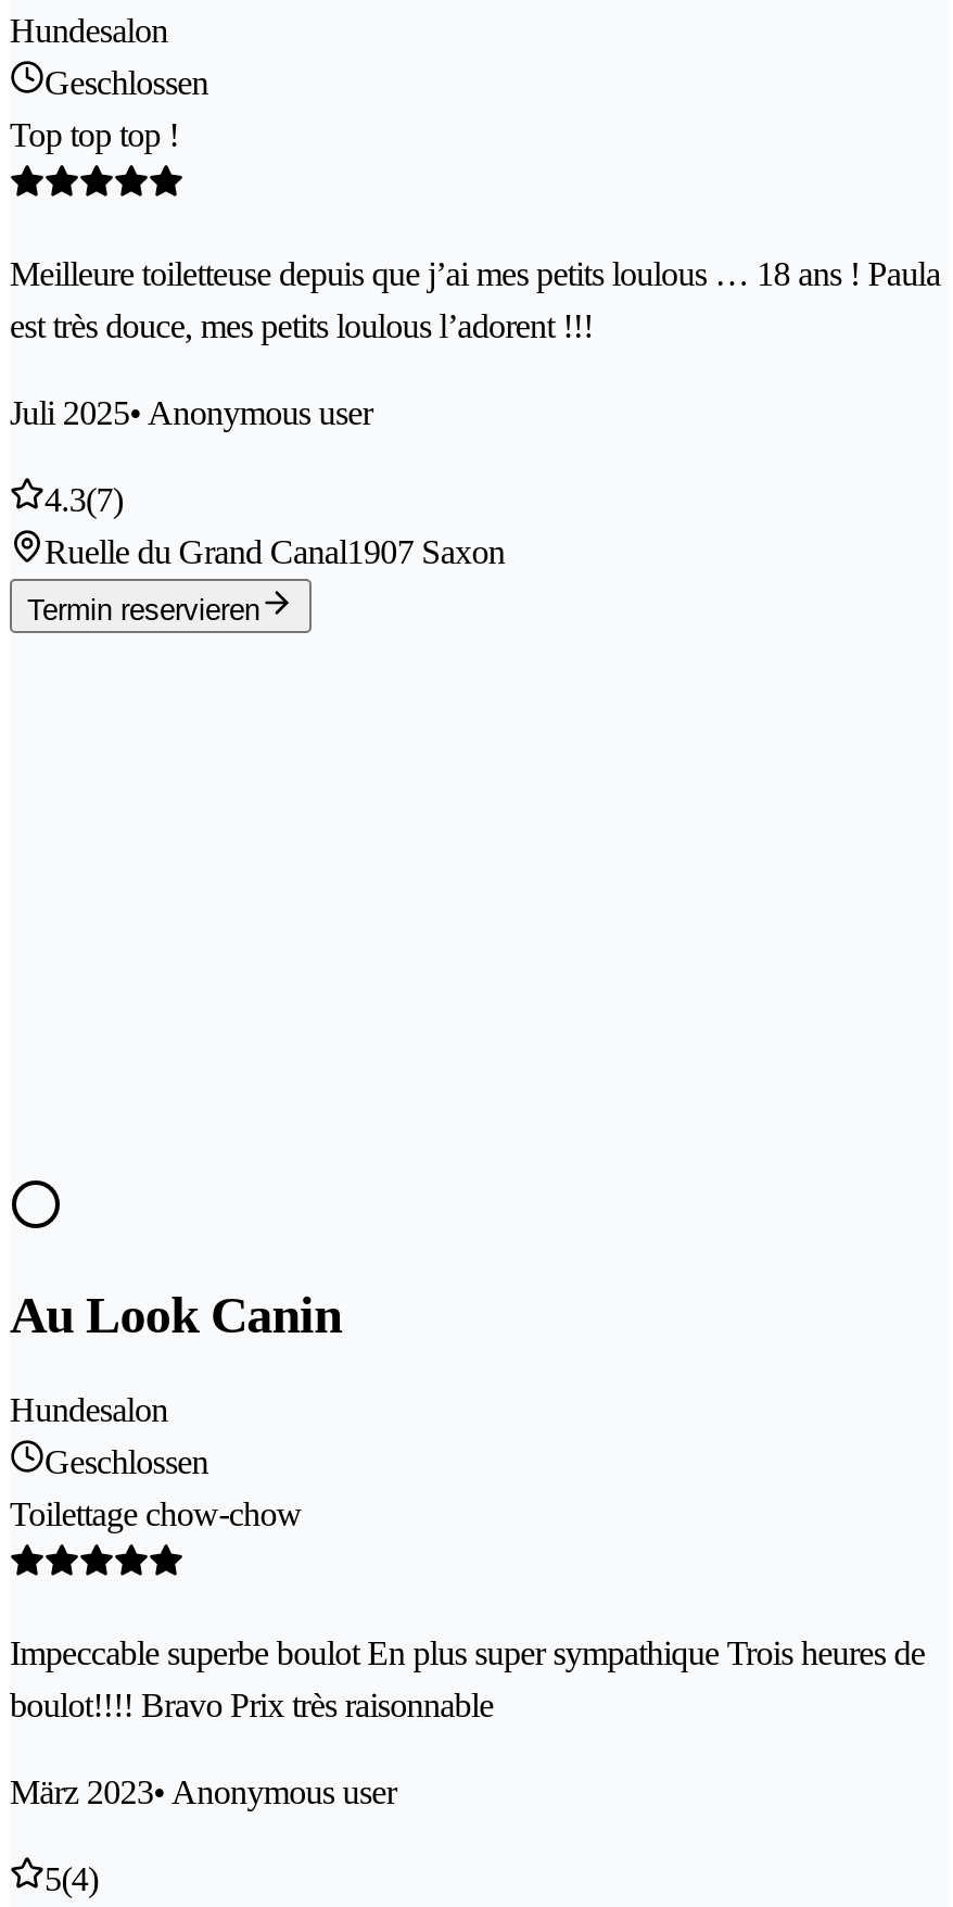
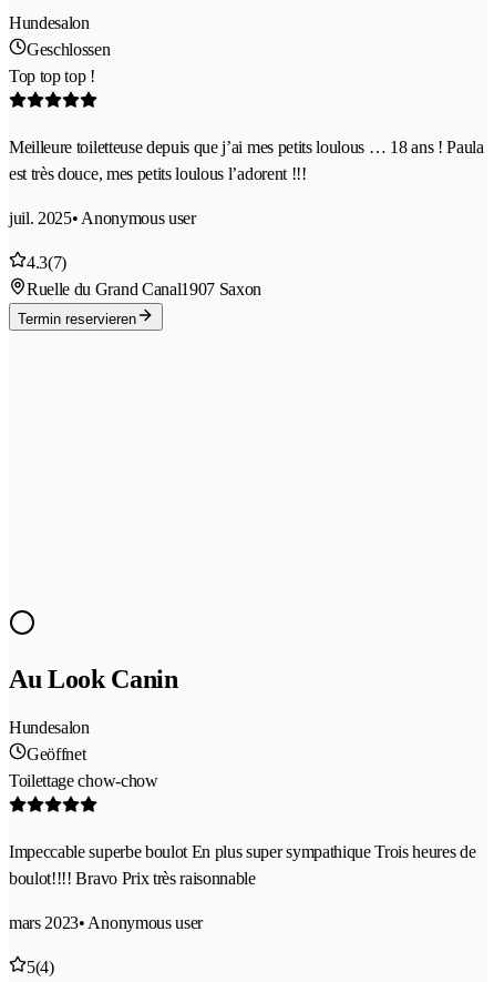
- Juli 2025• Anonymous user
+ juil. 2025• Anonymous user

- Geschlossen
+ Geöffnet

- März 2023• Anonymous user
+ mars 2023• Anonymous user
